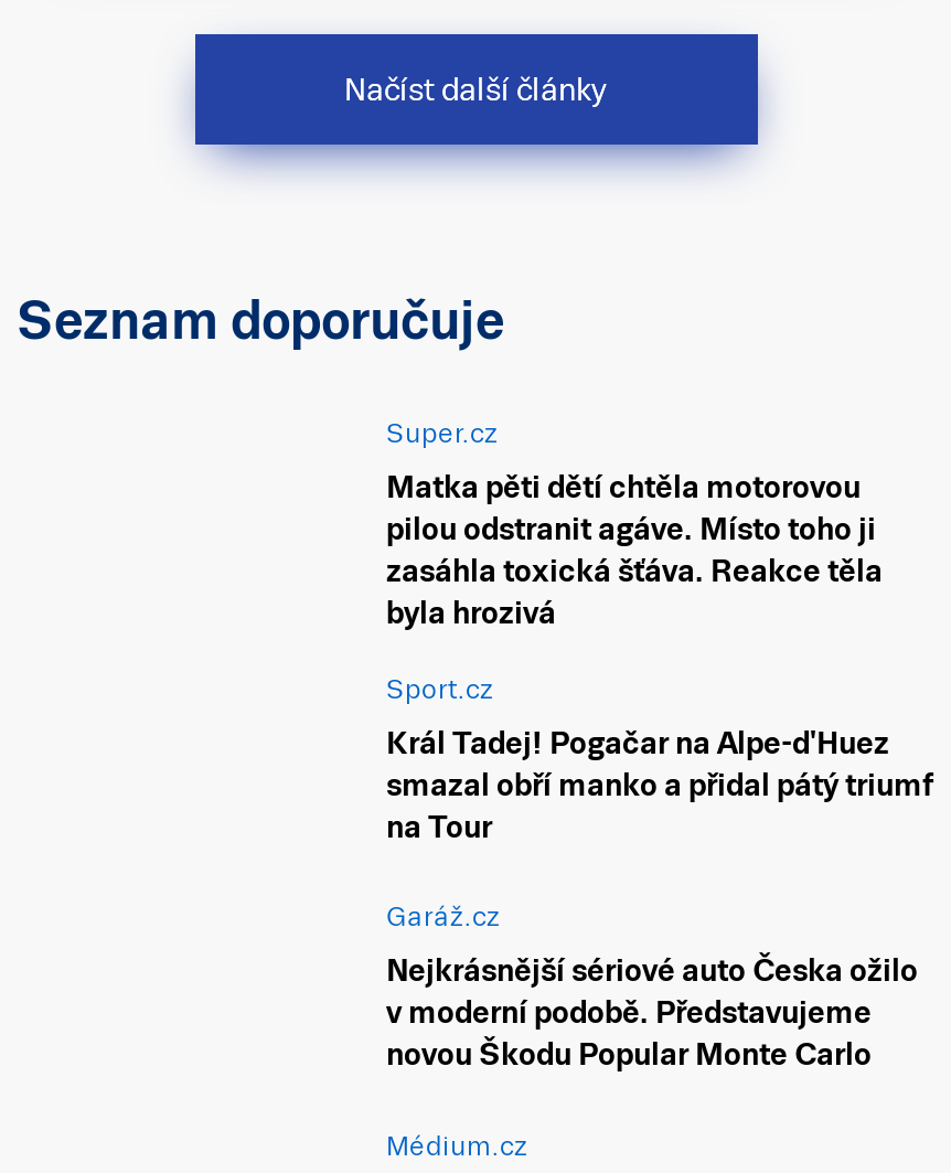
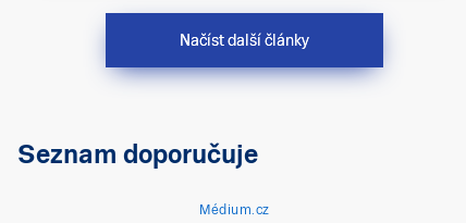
- Super.cz
- Matka pěti dětí chtěla motorovou
- pilou odstranit agáve. Místo toho ji
- zasáhla toxická šťáva. Reakce těla
- byla hrozivá
- Sport.cz
- Král Tadej! Pogačar na Alpe-d'Huez
- smazal obří manko a přidal pátý triumf
- na Tour
- Garáž.cz
- Nejkrásnější sériové auto Česka ožilo
- v moderní podobě. Představujeme
- novou Škodu Popular Monte Carlo
